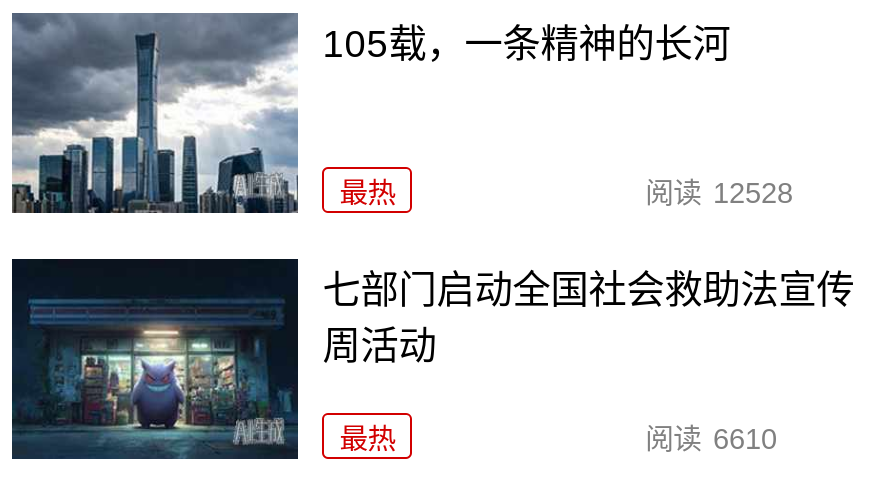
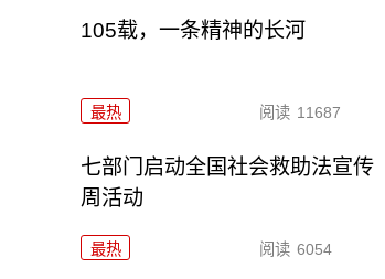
- [image]

- 阅读 12528
+ 阅读 11687

- [image]

- 阅读 6610
+ 阅读 6054
